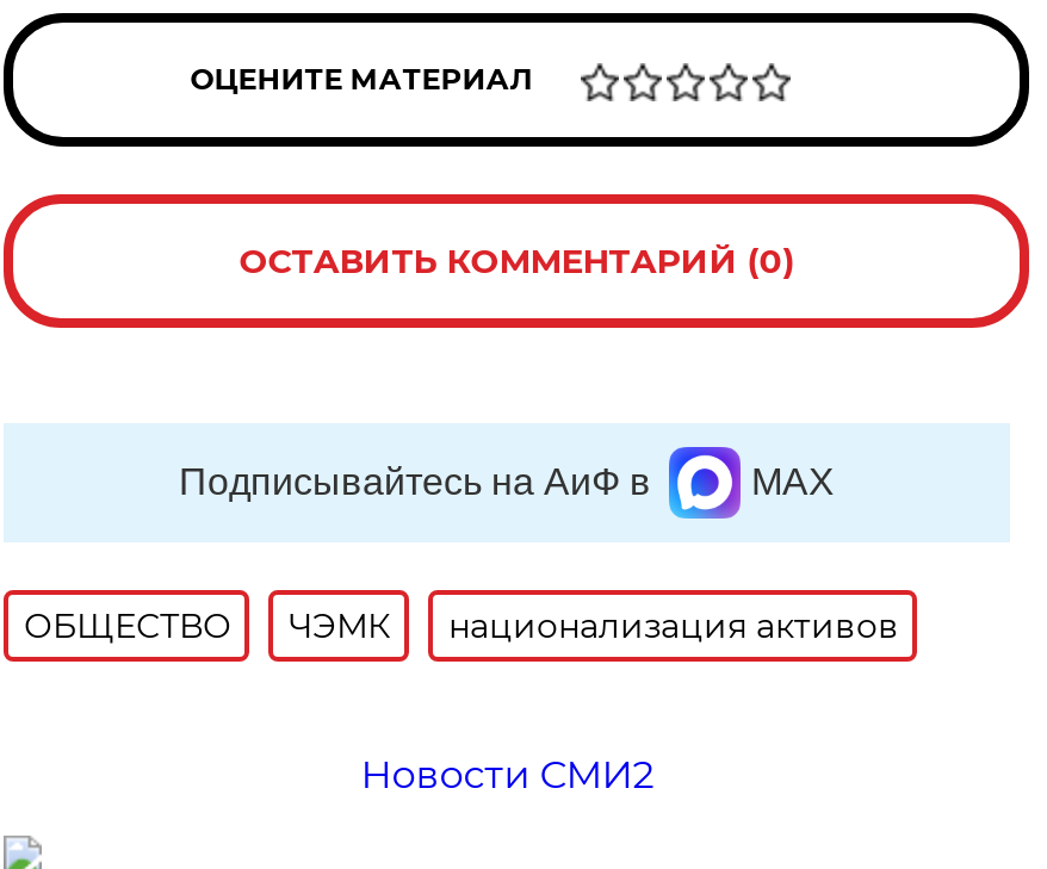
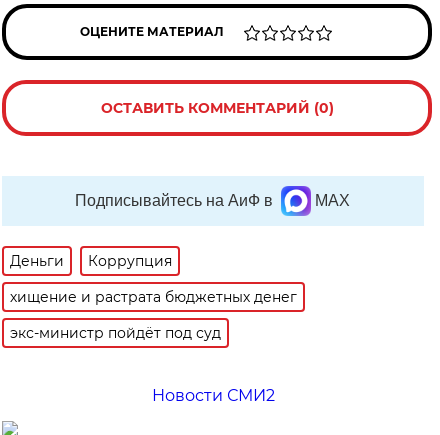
- ОБЩЕСТВО
- ЧЭМК
- национализация активов
+ Деньги
+ Коррупция
+ хищение и растрата бюджетных денег
+ экс-министр пойдёт под суд
